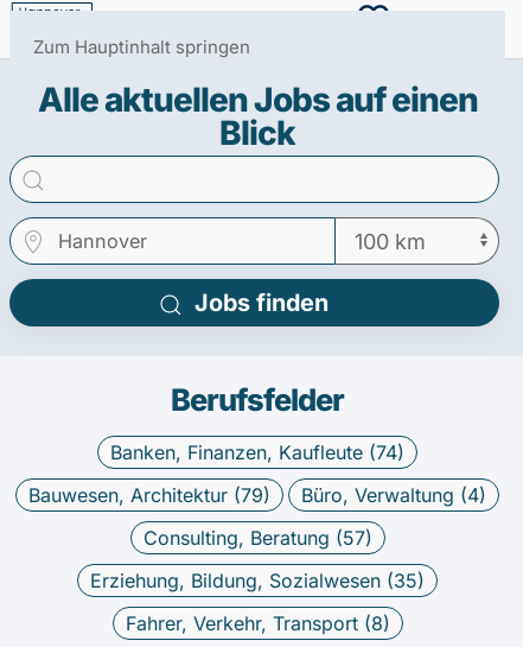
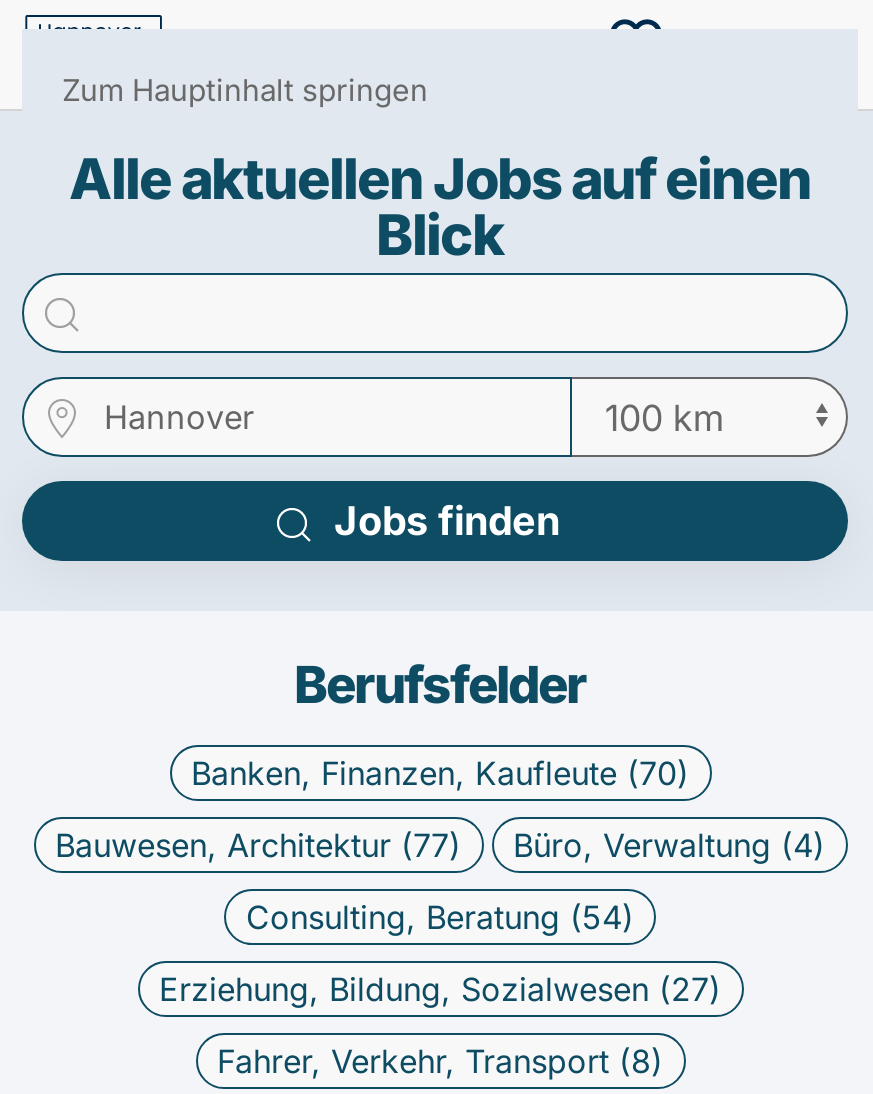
- Banken, Finanzen, Kaufleute (74)
+ Banken, Finanzen, Kaufleute (70)

- Bauwesen, Architektur (79)
+ Bauwesen, Architektur (77)

- Consulting, Beratung (57)
+ Consulting, Beratung (54)

- Erziehung, Bildung, Sozialwesen (35)
+ Erziehung, Bildung, Sozialwesen (27)
